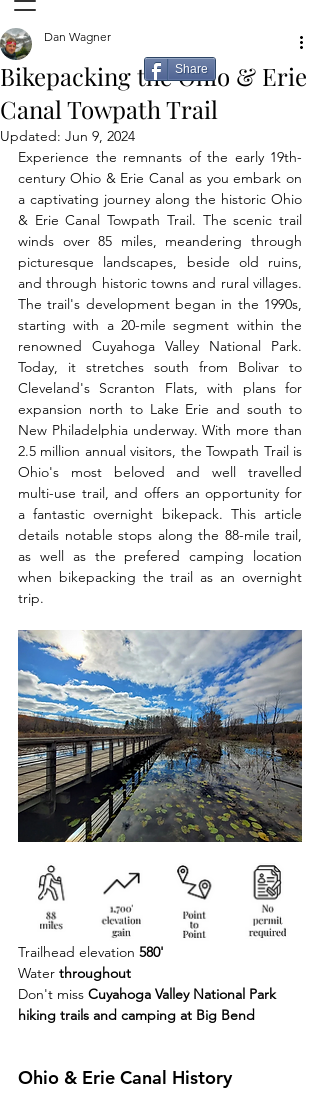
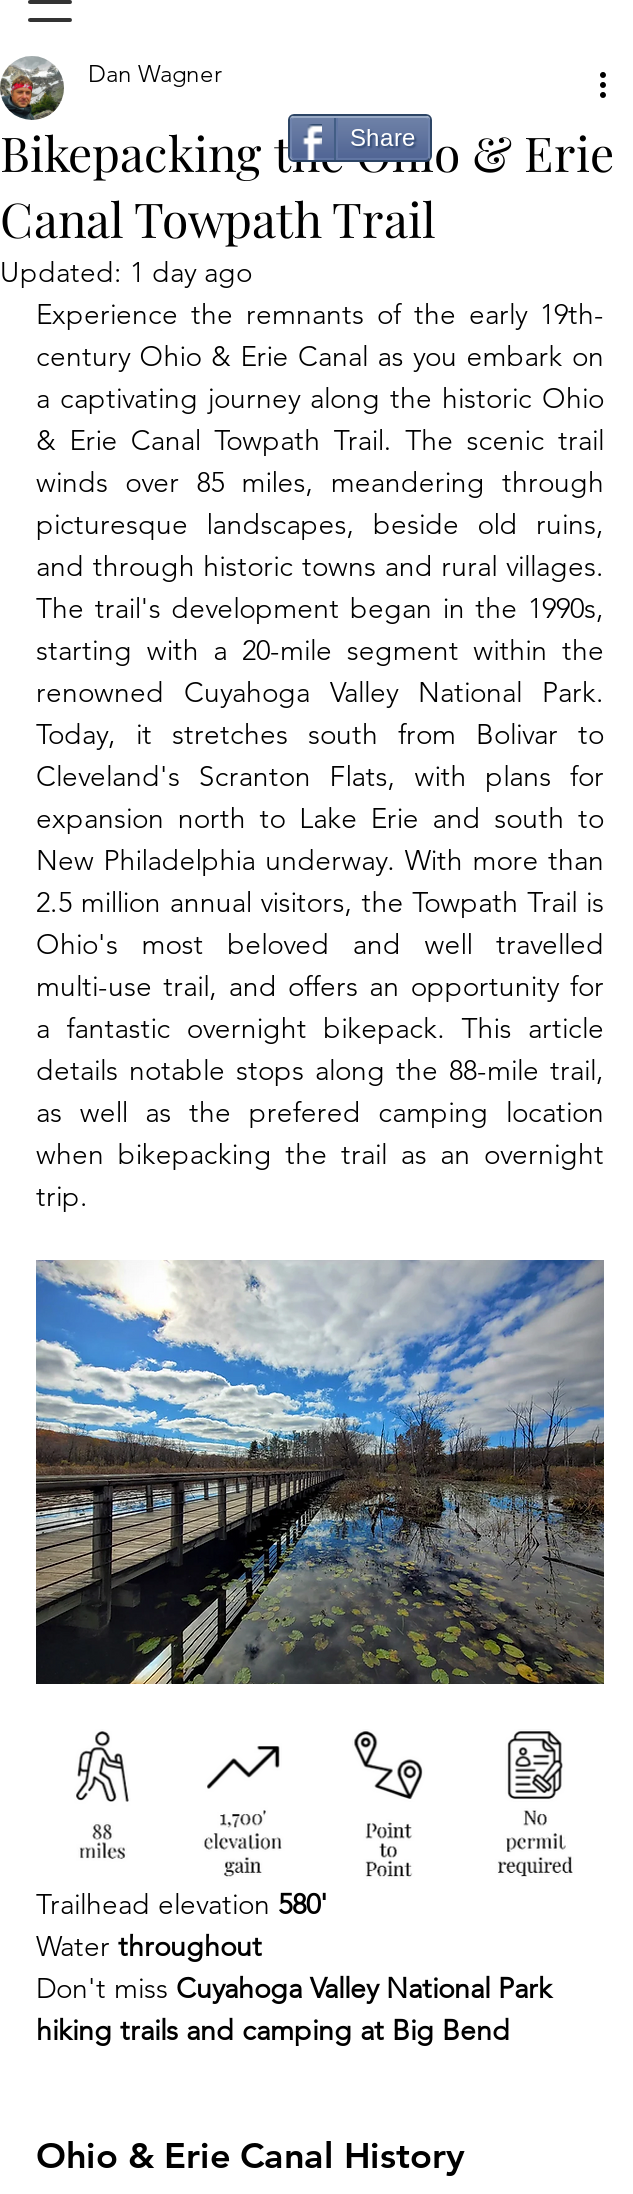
- Updated: Jun 9, 2024
+ Updated: 1 day ago
